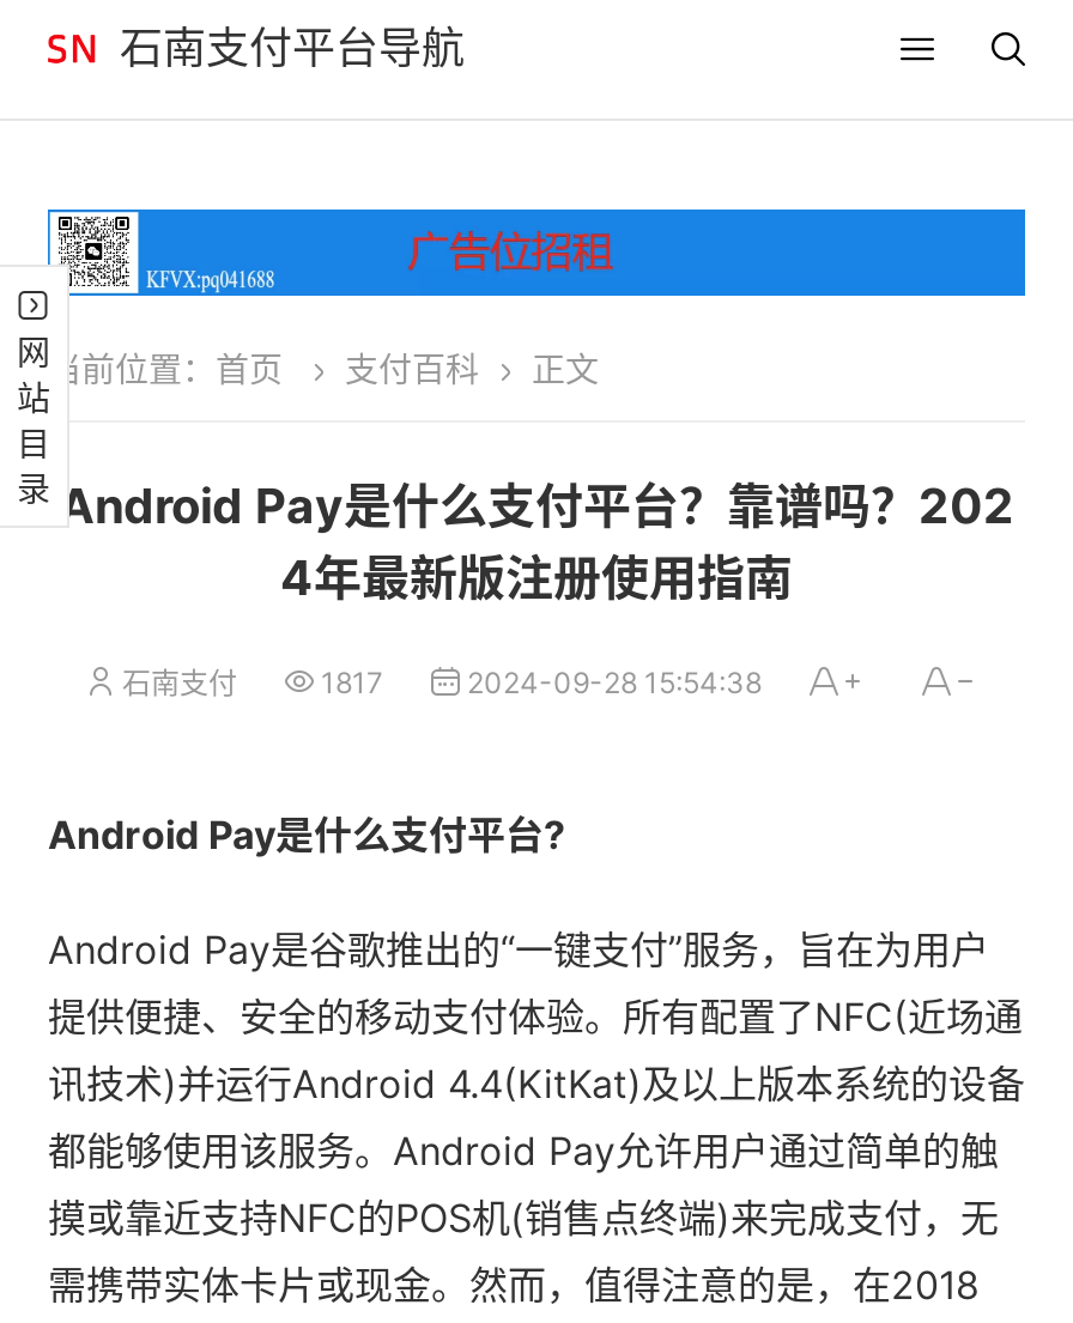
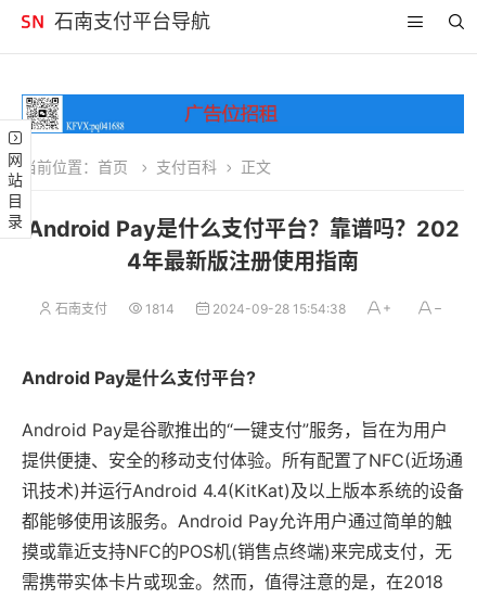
- 1817
+ 1814
